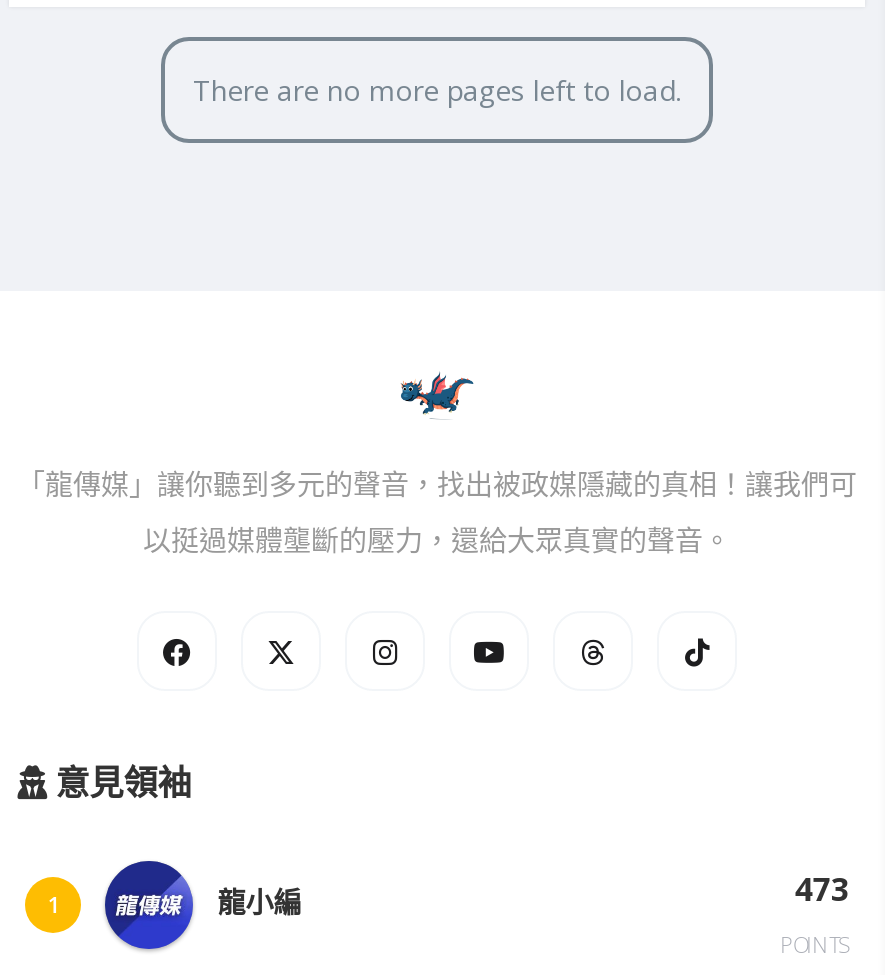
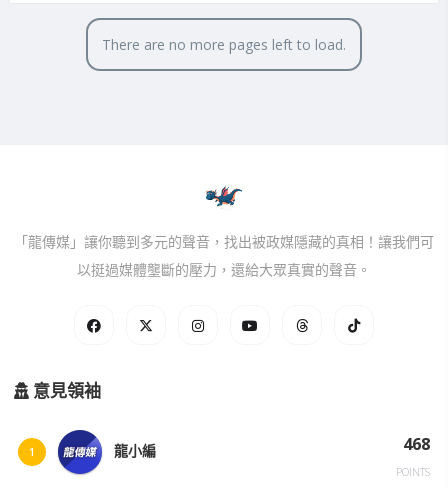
- 473
+ 468
